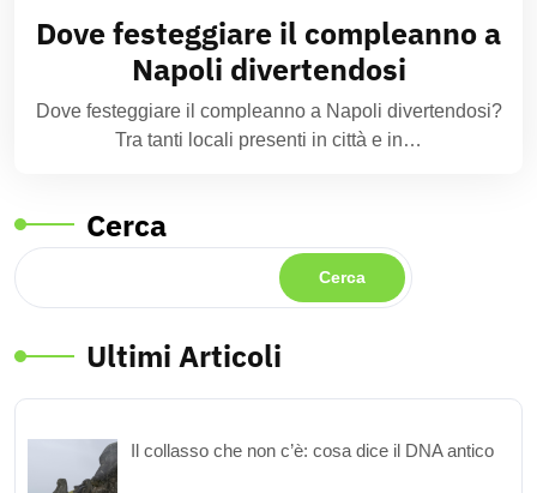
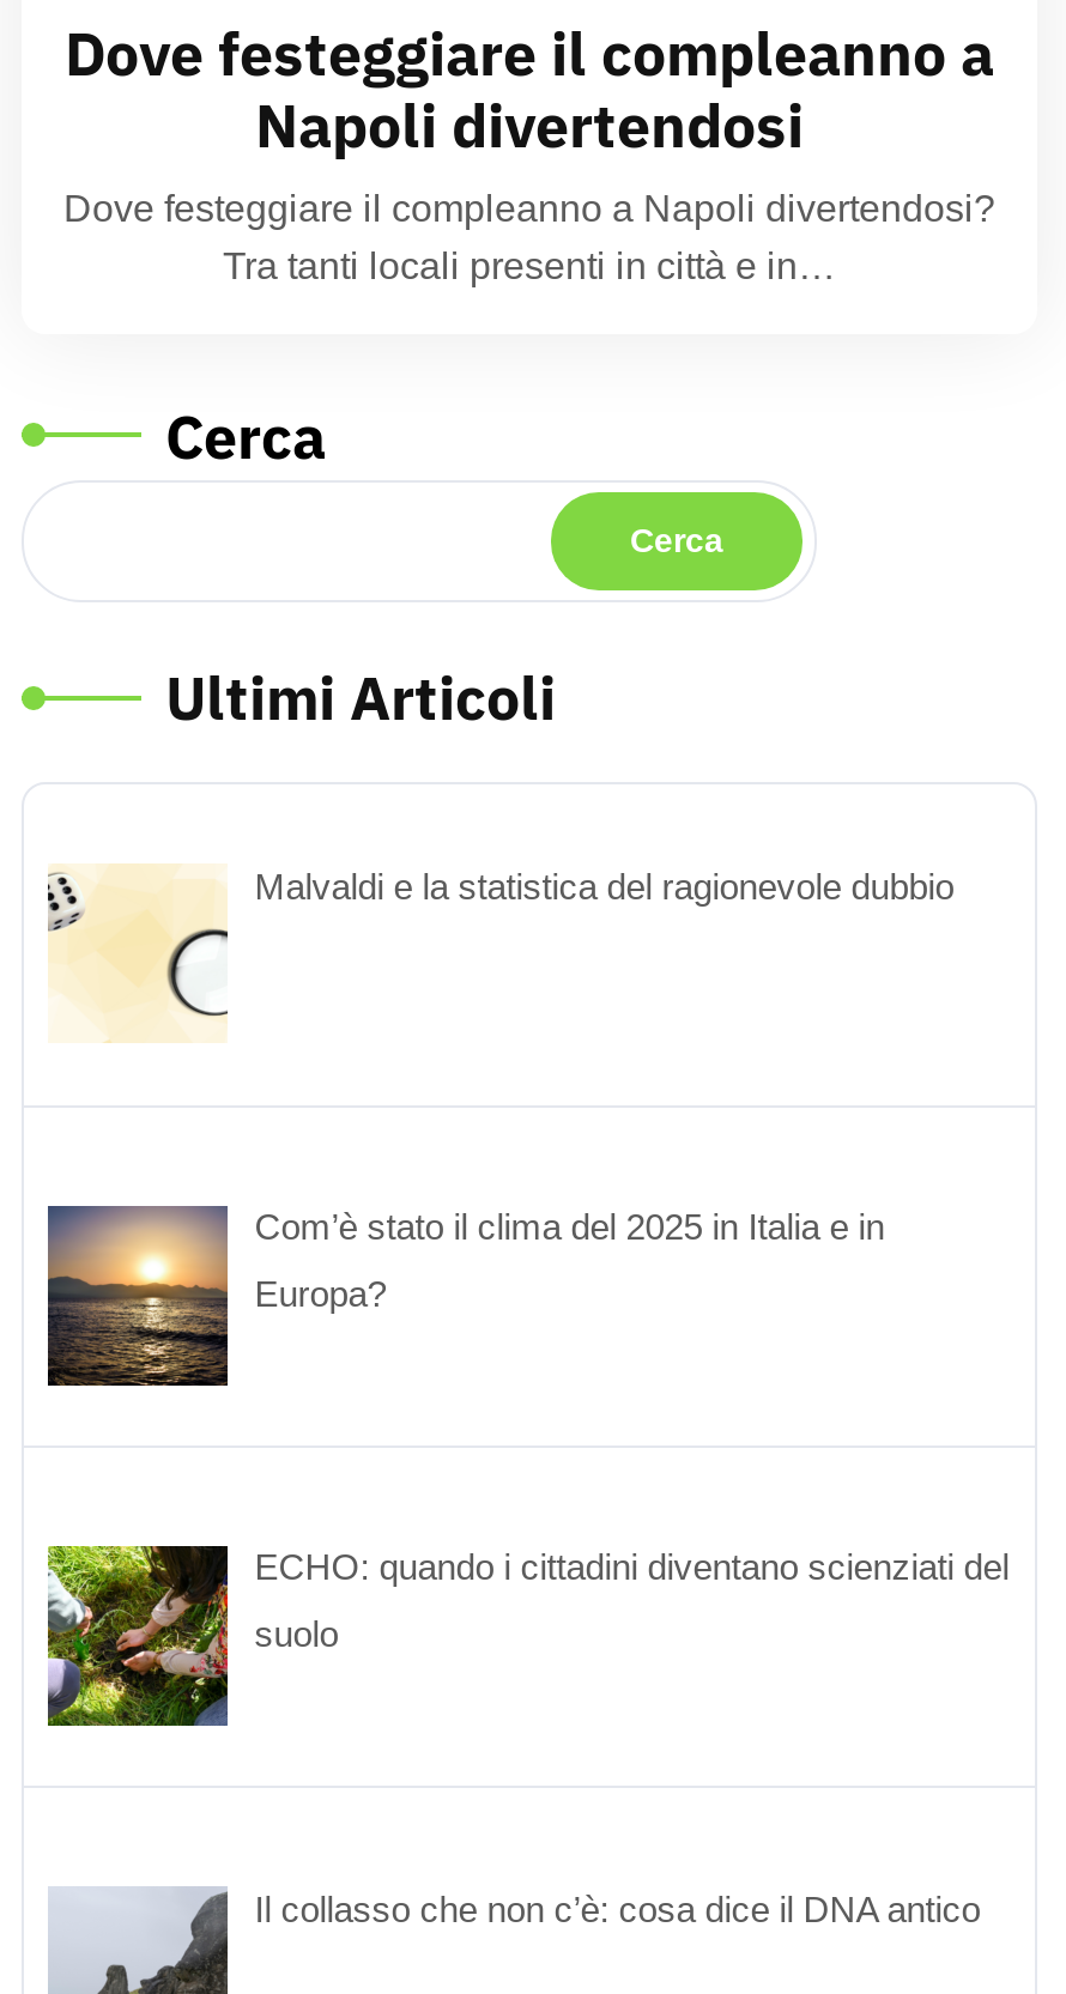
+ [image]
+ Malvaldi e la statistica del ragionevole dubbio

+ [image]
+ Com’è stato il clima del 2025 in Italia e in
+ Europa?

+ [image]
+ ECHO: quando i cittadini diventano scienziati del
+ suolo
